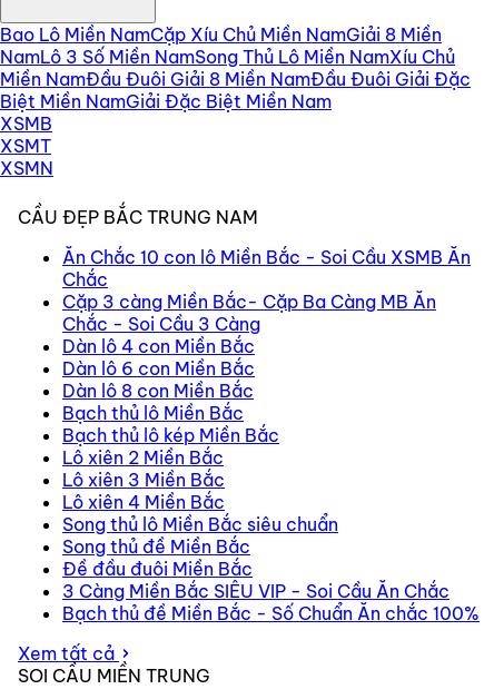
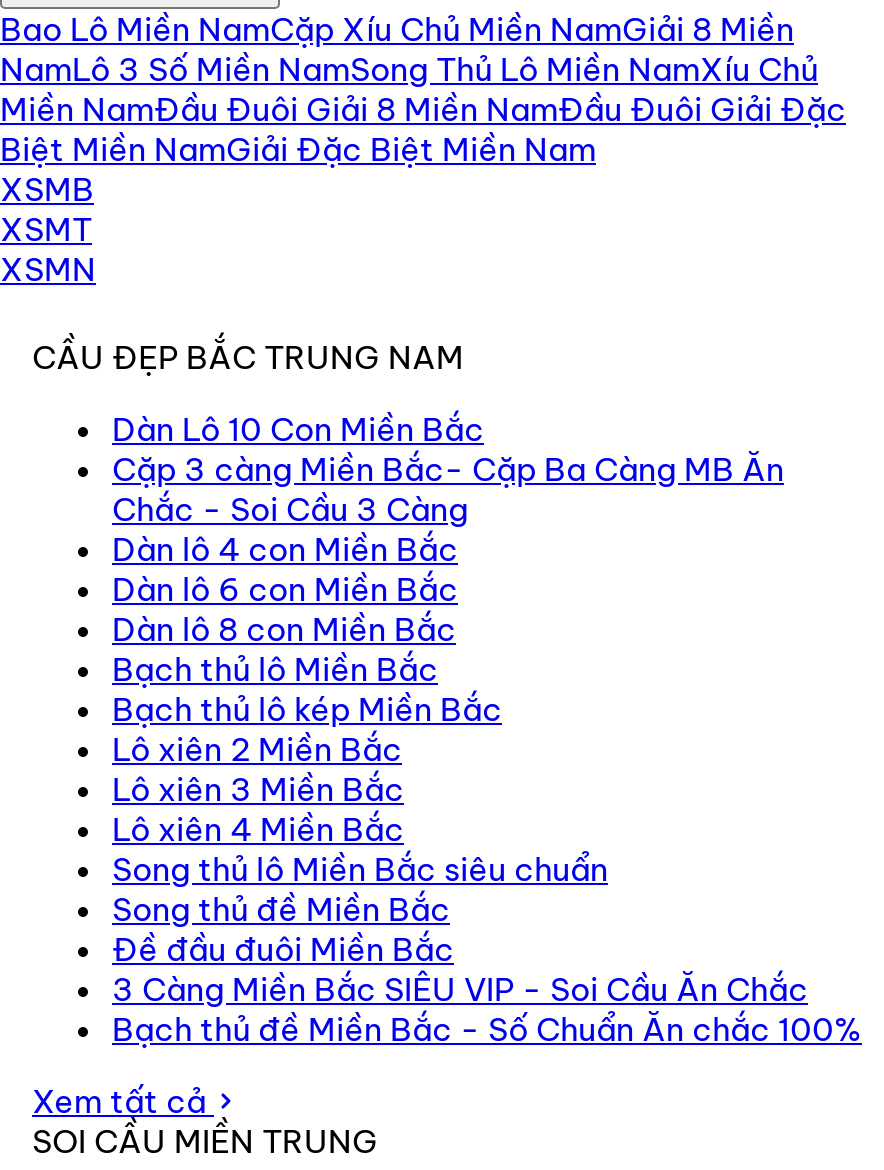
- Ăn Chắc 10 con lô Miền Bắc - Soi Cầu XSMB Ăn
- Chắc
+ Dàn Lô 10 Con Miền Bắc
